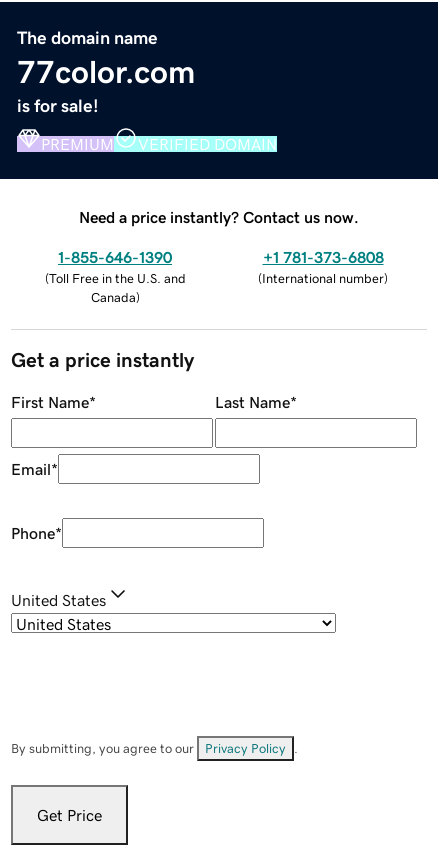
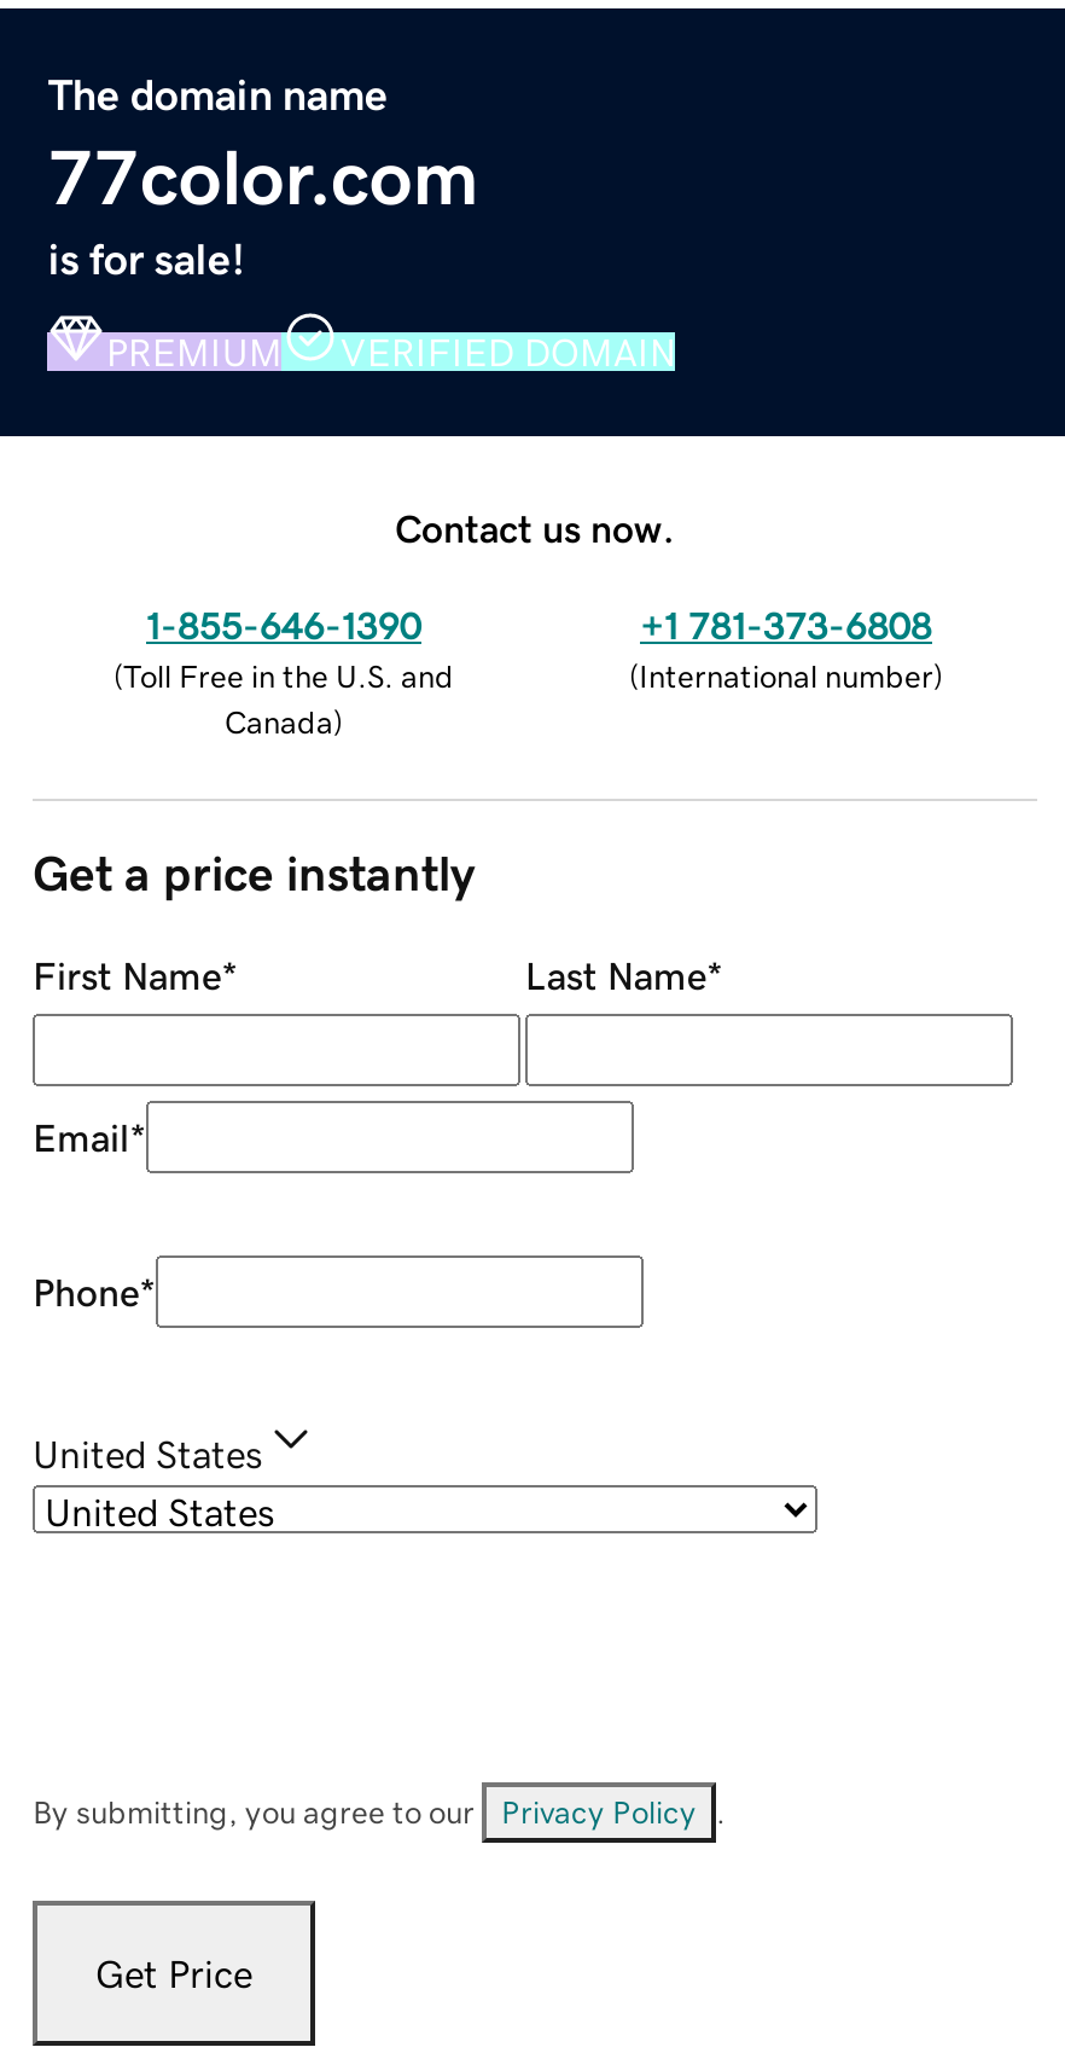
- Need a price instantly? Contact us now.
+ Contact us now.
